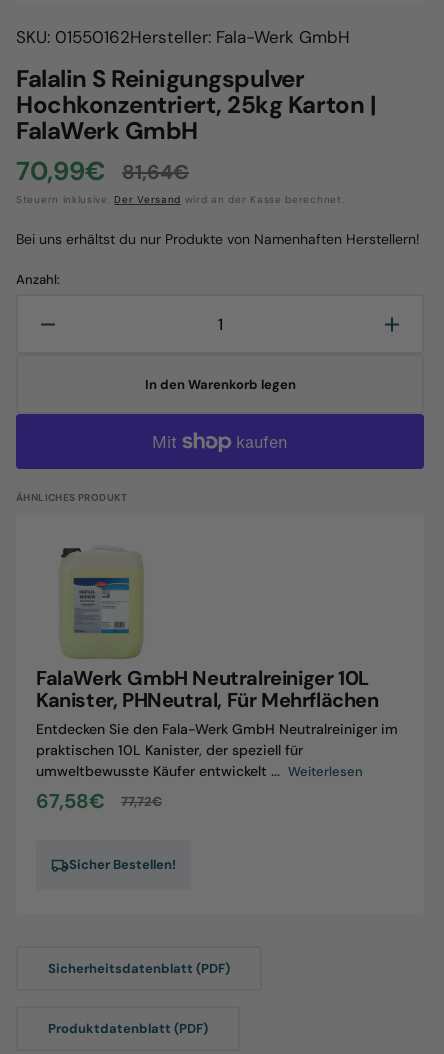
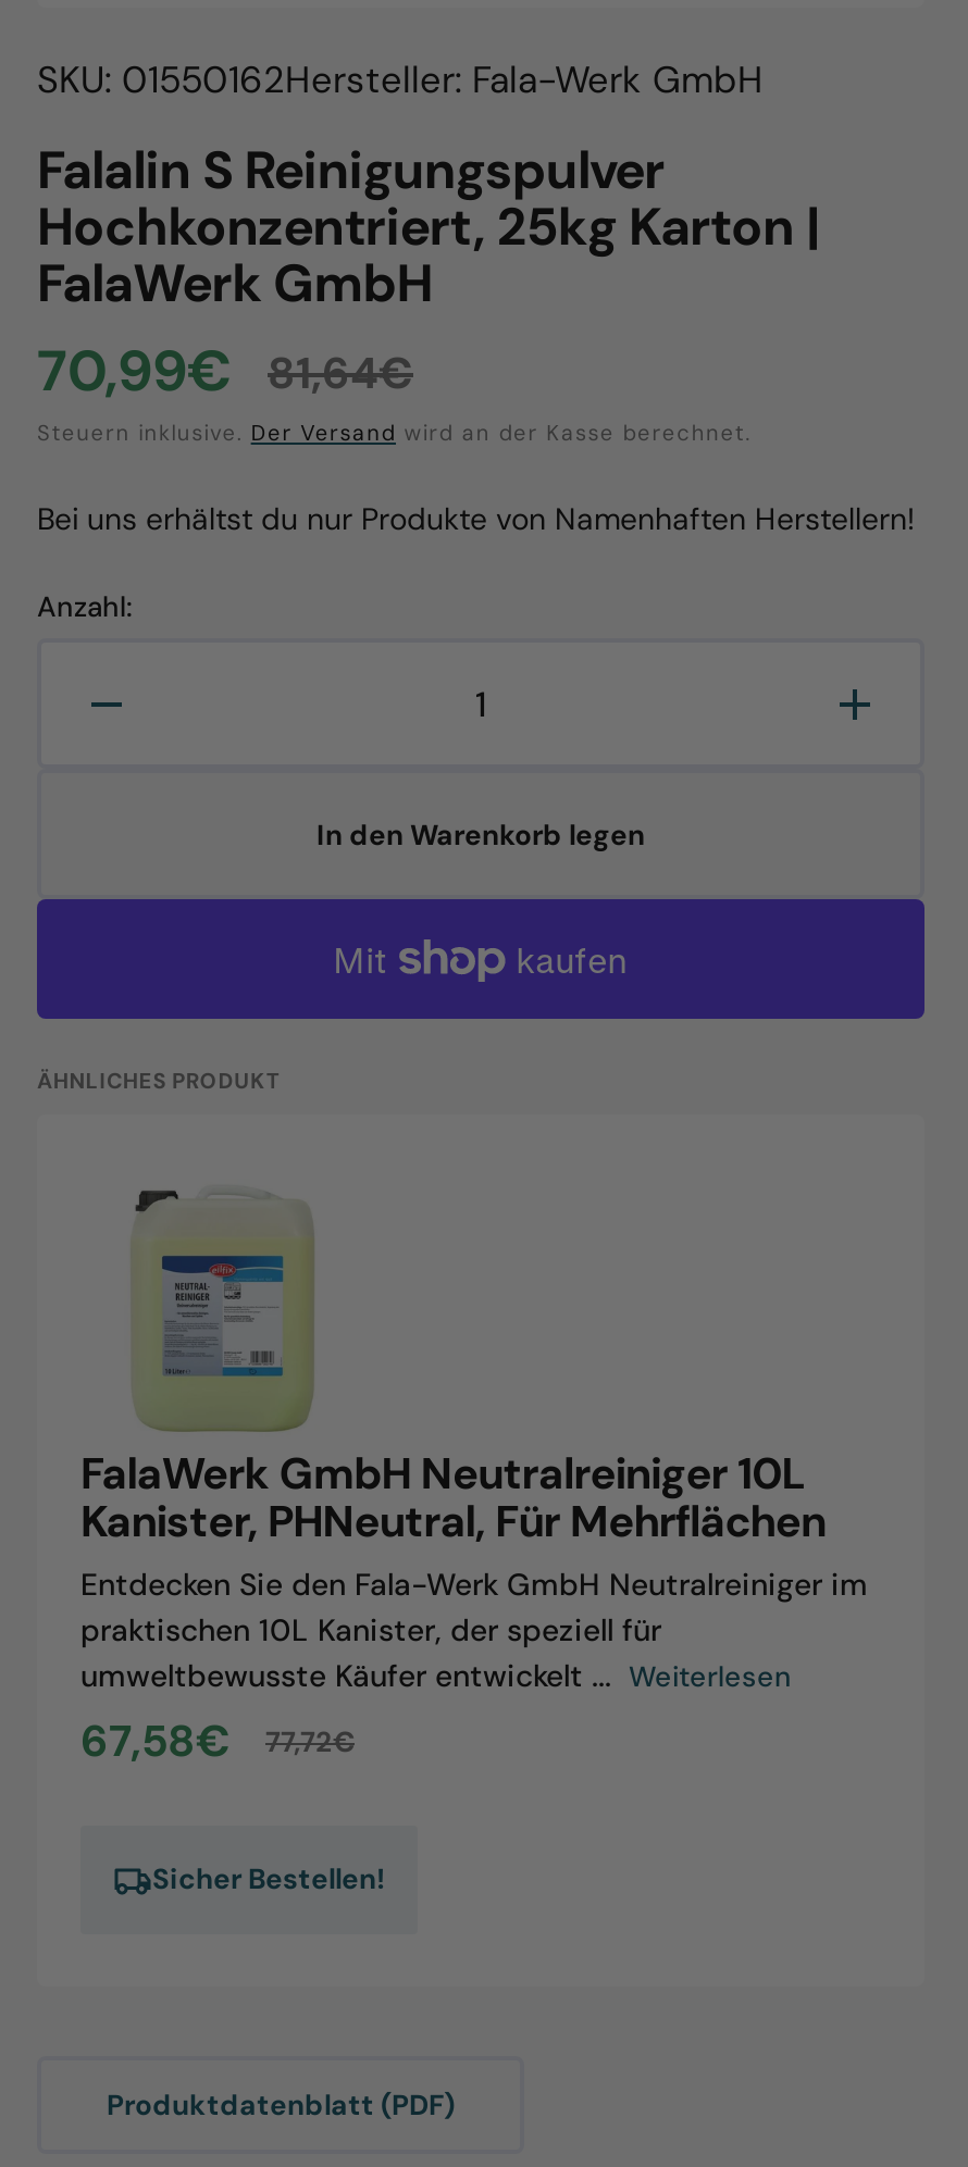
- Sicherheitsdatenblatt (PDF)
